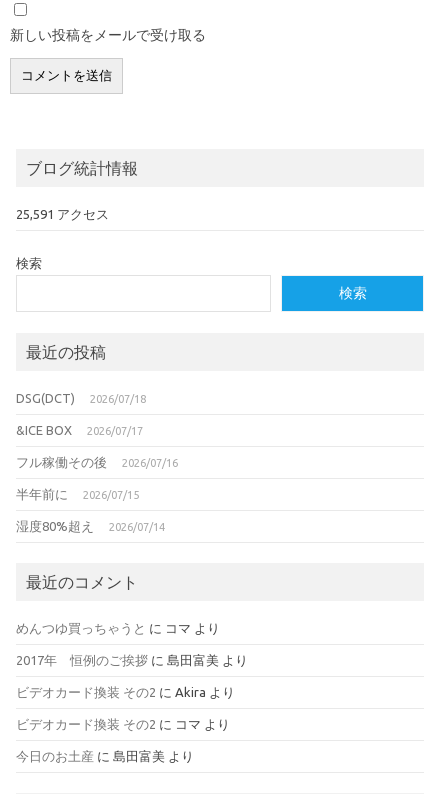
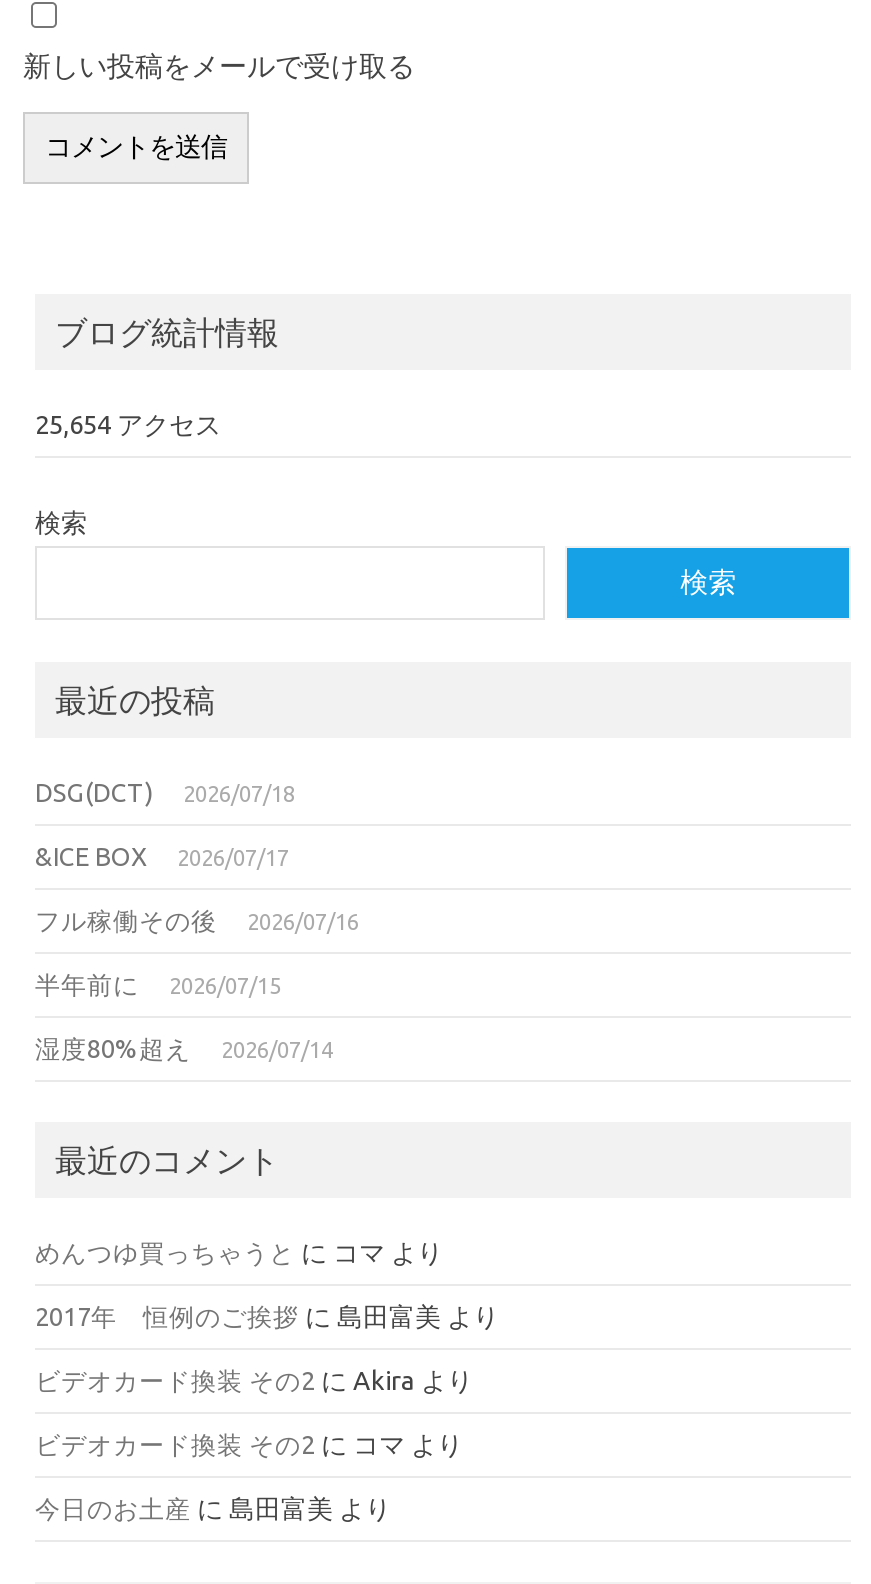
- 25,591 アクセス
+ 25,654 アクセス
